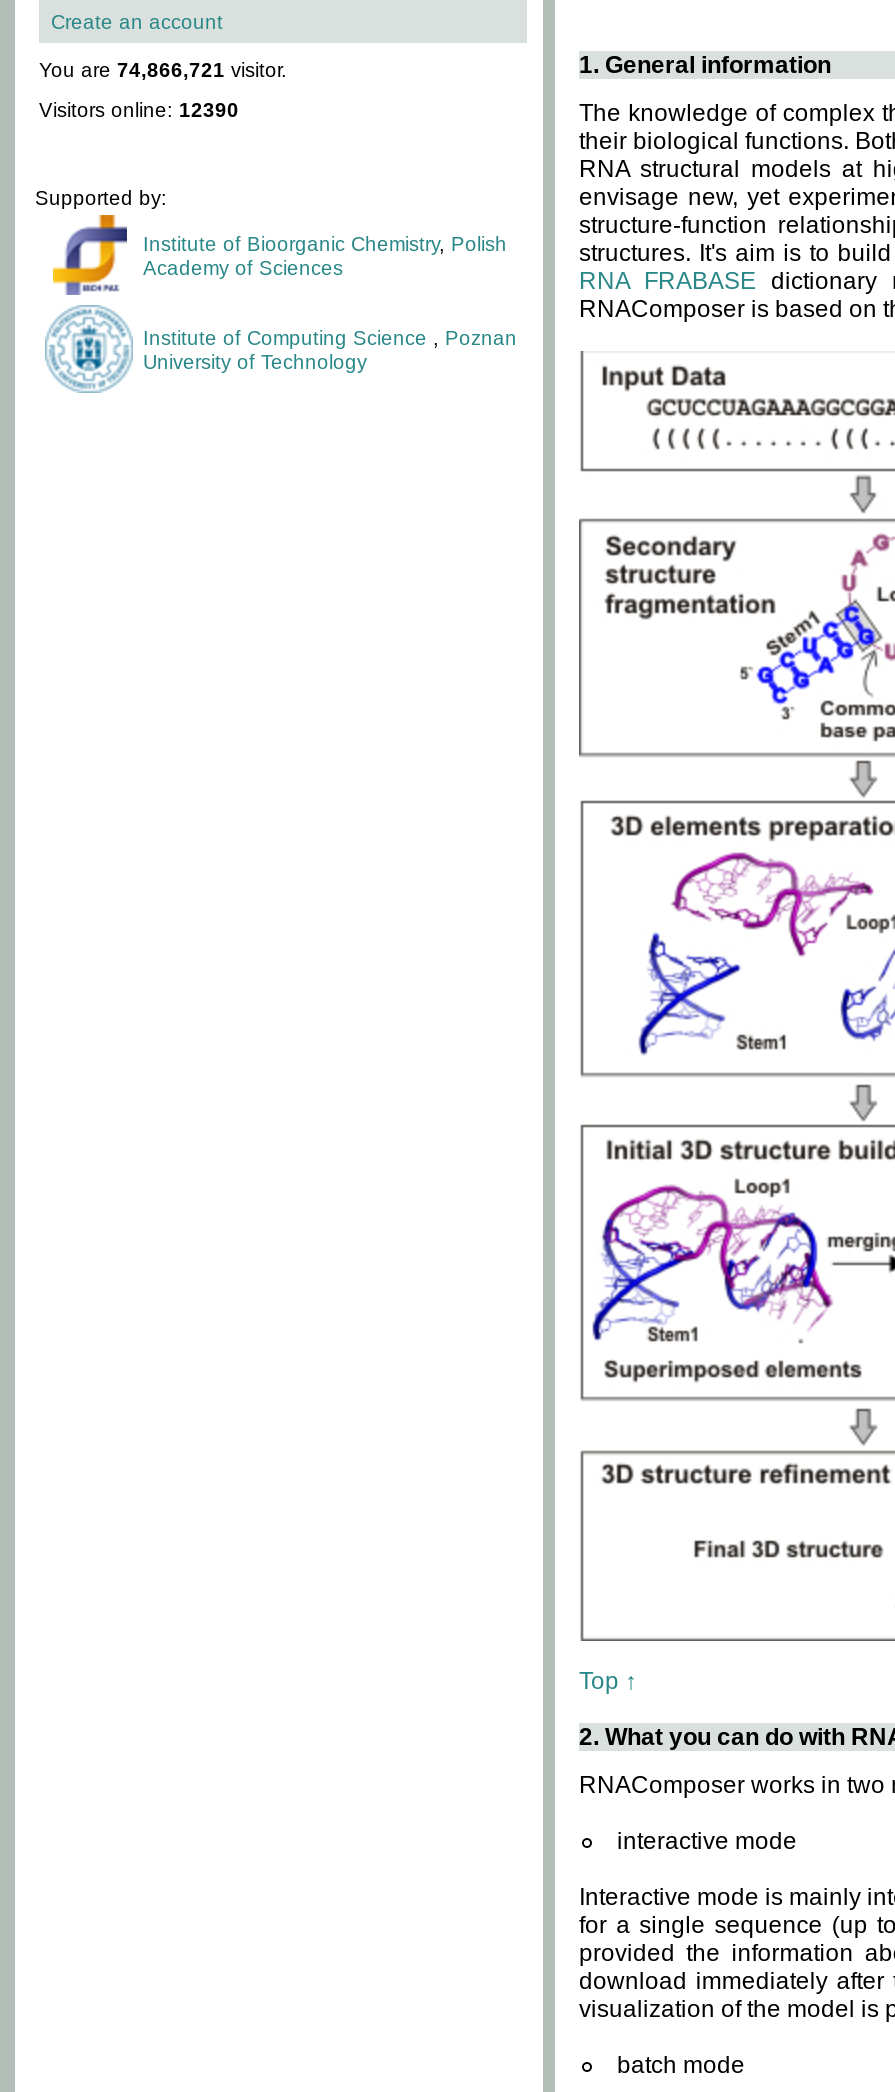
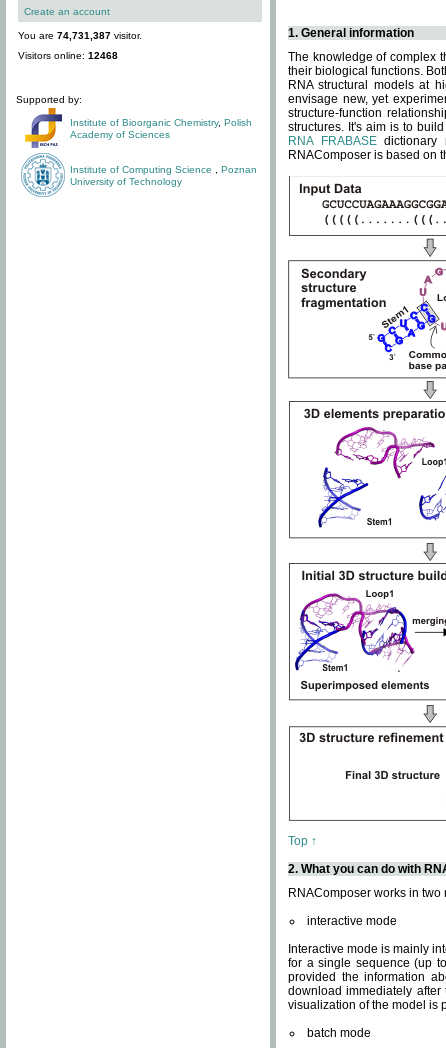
- You are 74,866,721 visitor.
+ You are 74,731,387 visitor.

- Visitors online: 12390
+ Visitors online: 12468
